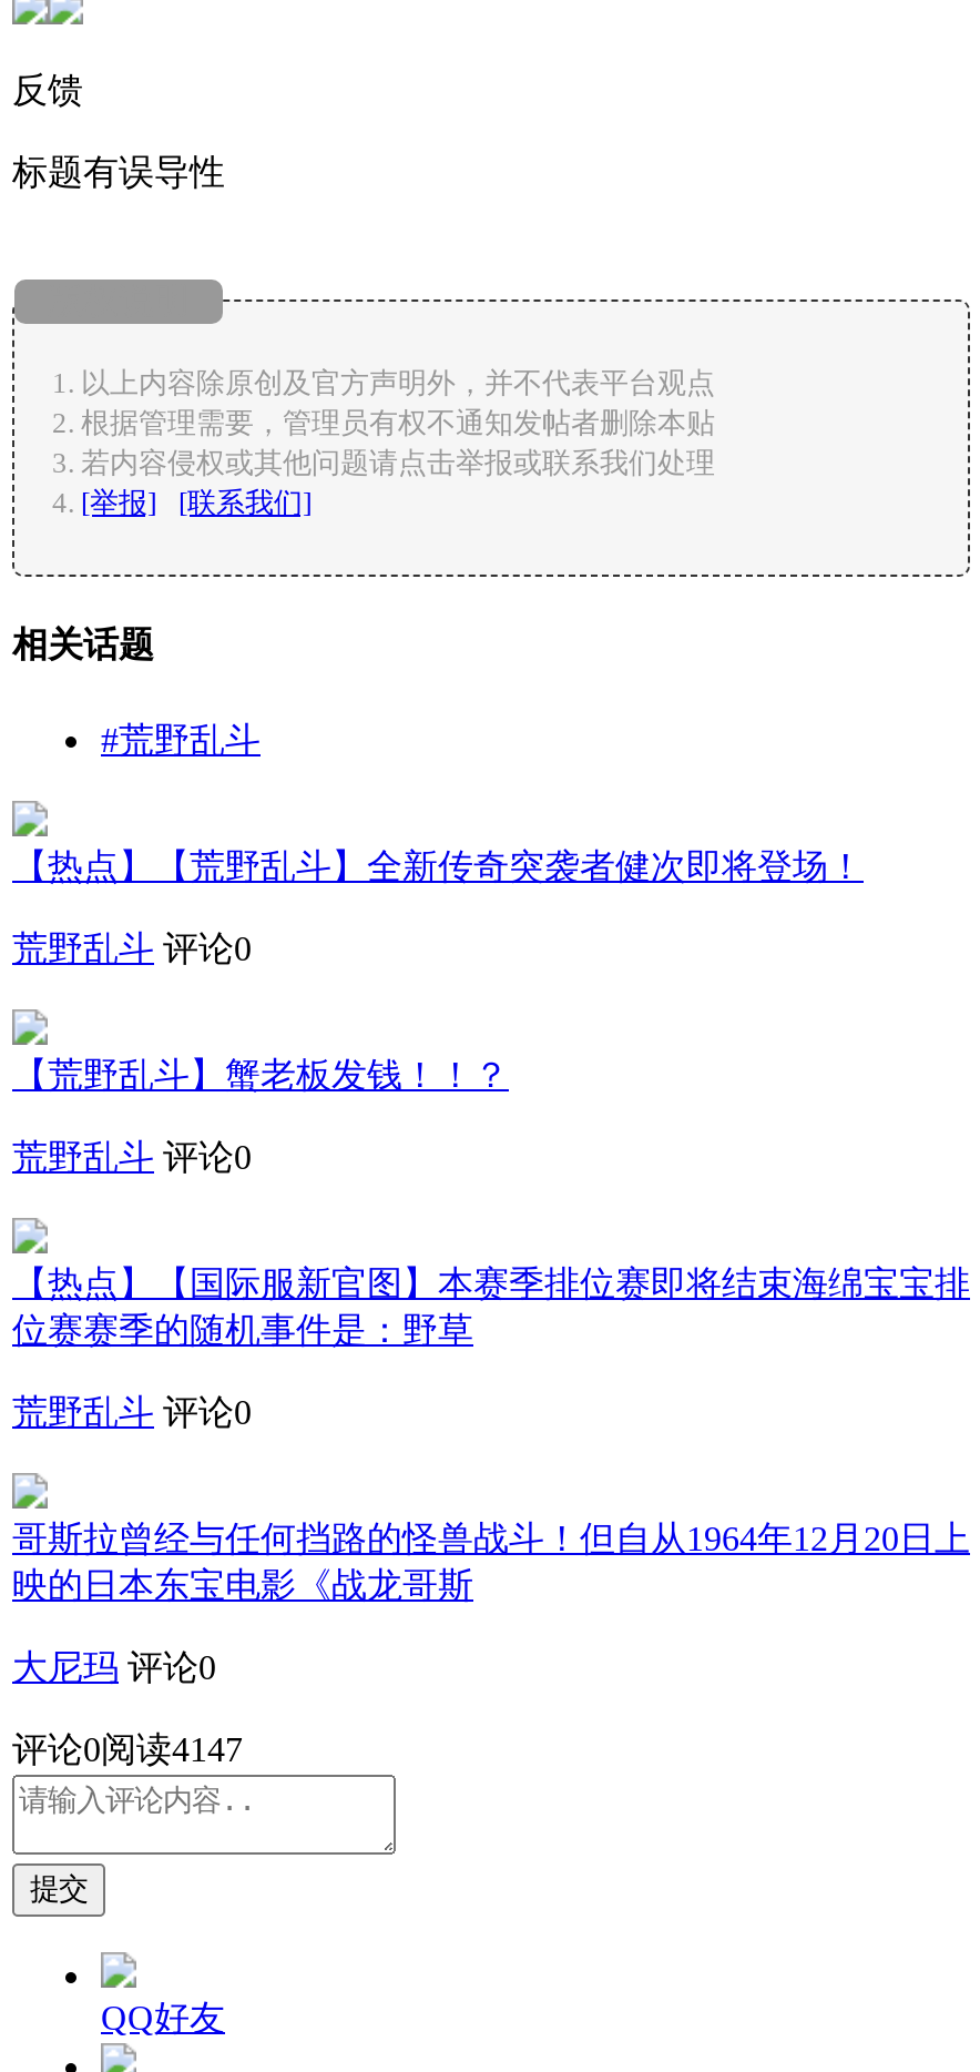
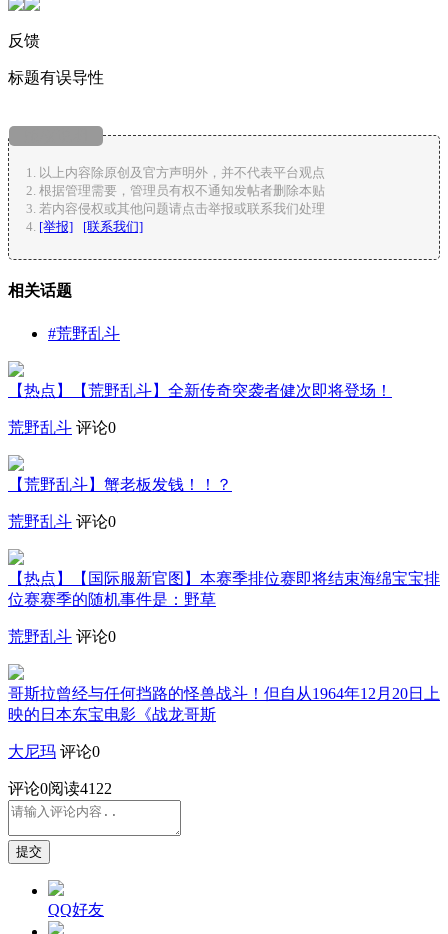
- 评论0阅读4147
+ 评论0阅读4122
